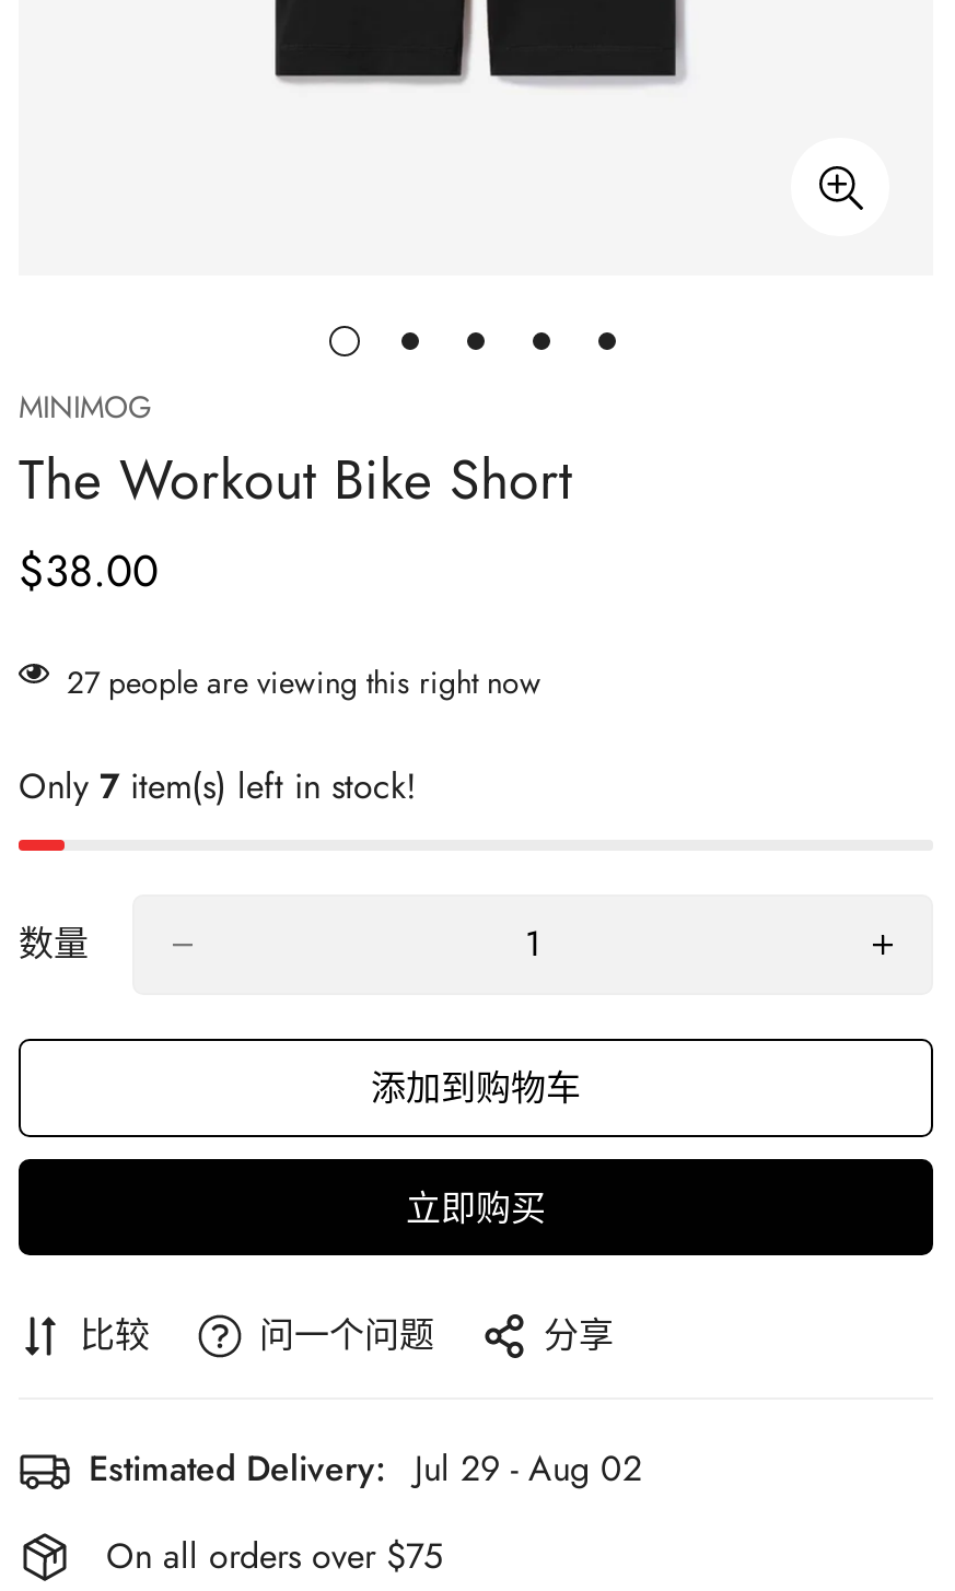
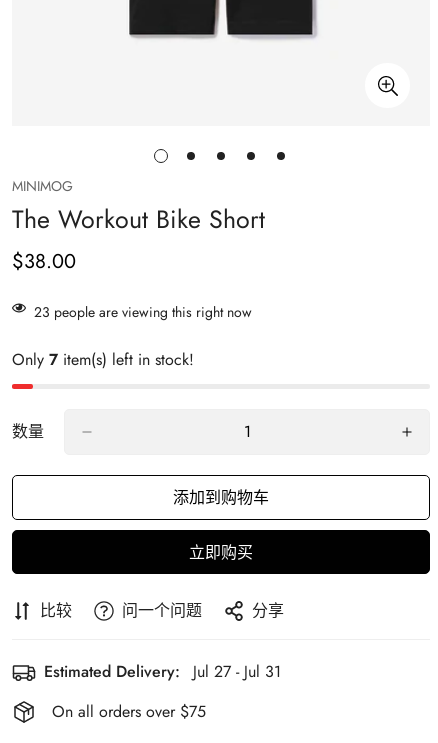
- 27 people are viewing this right now
+ 23 people are viewing this right now

- Estimated Delivery: Jul 29 - Aug 02
+ Estimated Delivery: Jul 27 - Jul 31
